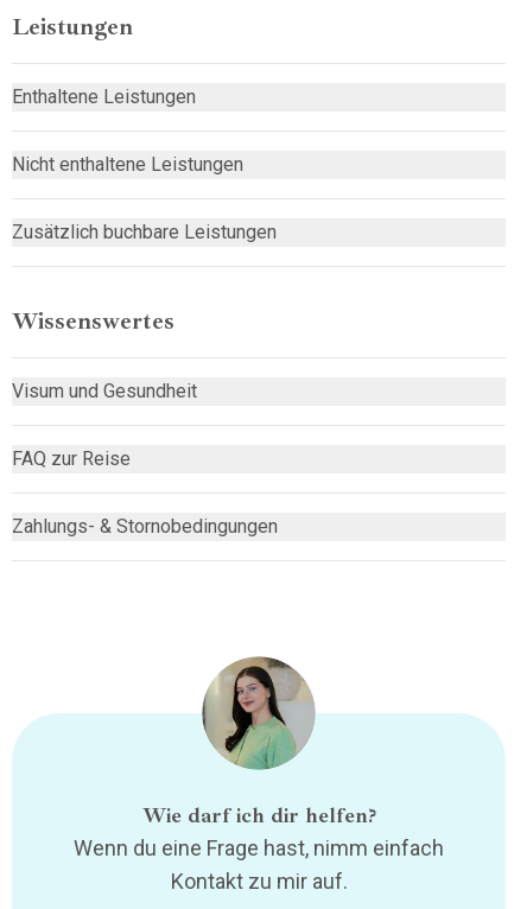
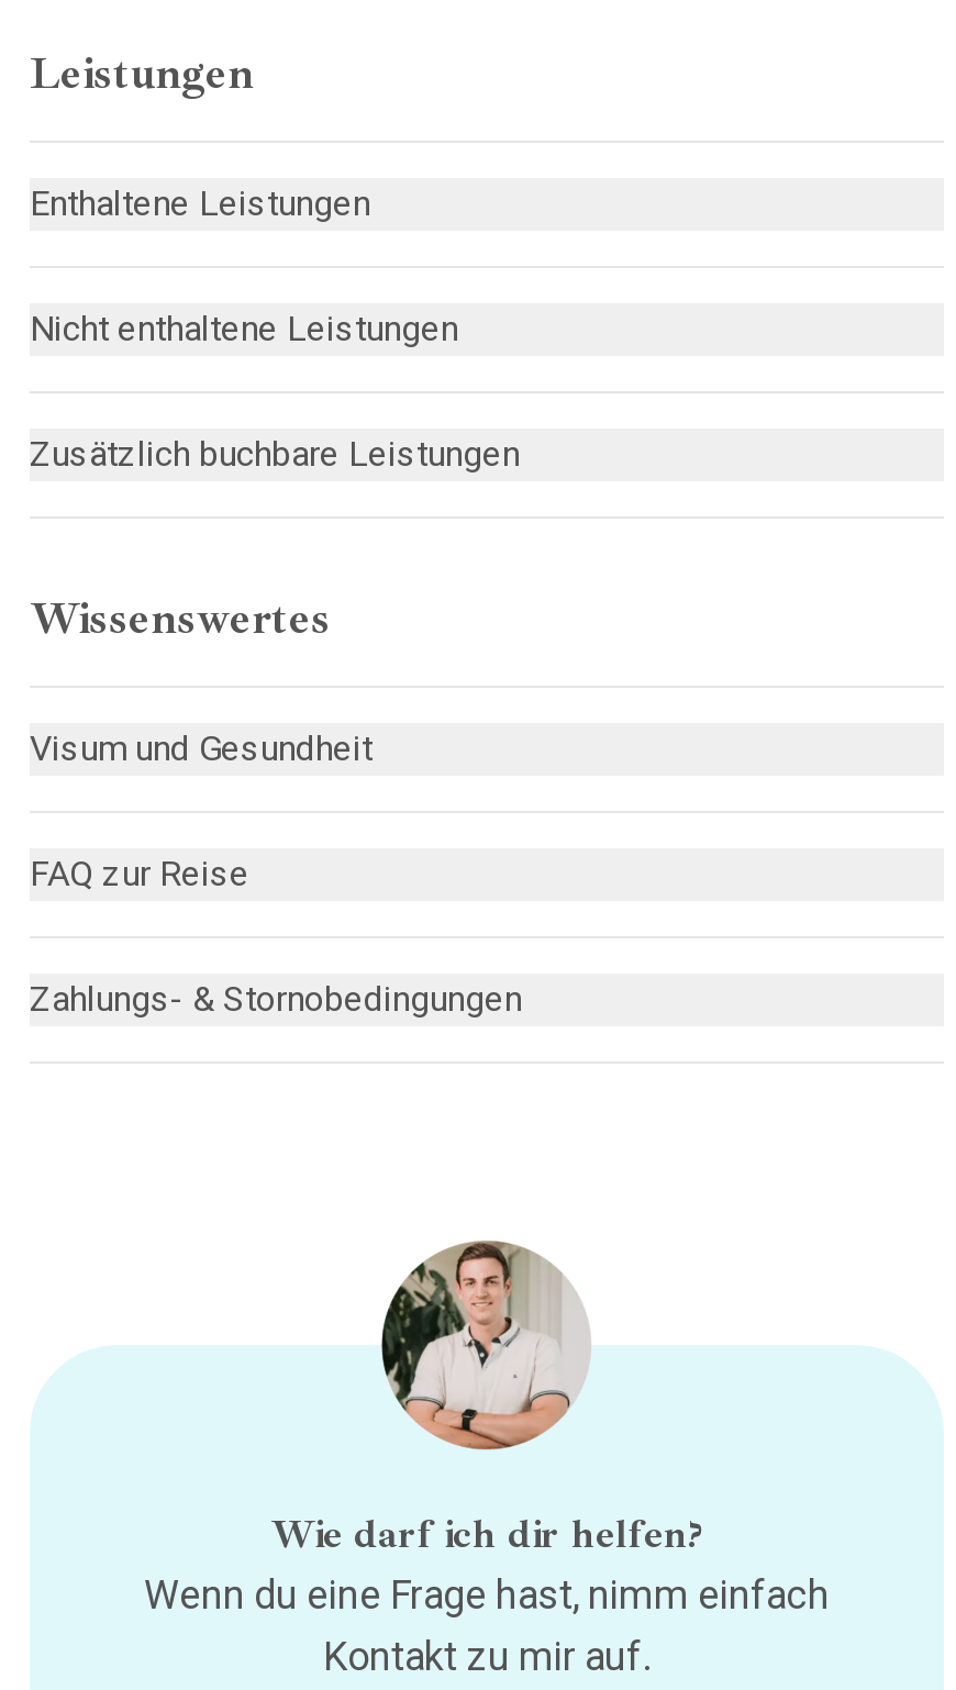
- [image]
+ [image]
